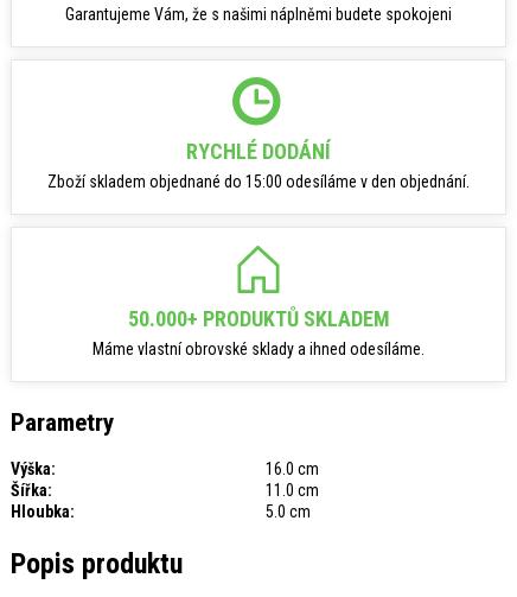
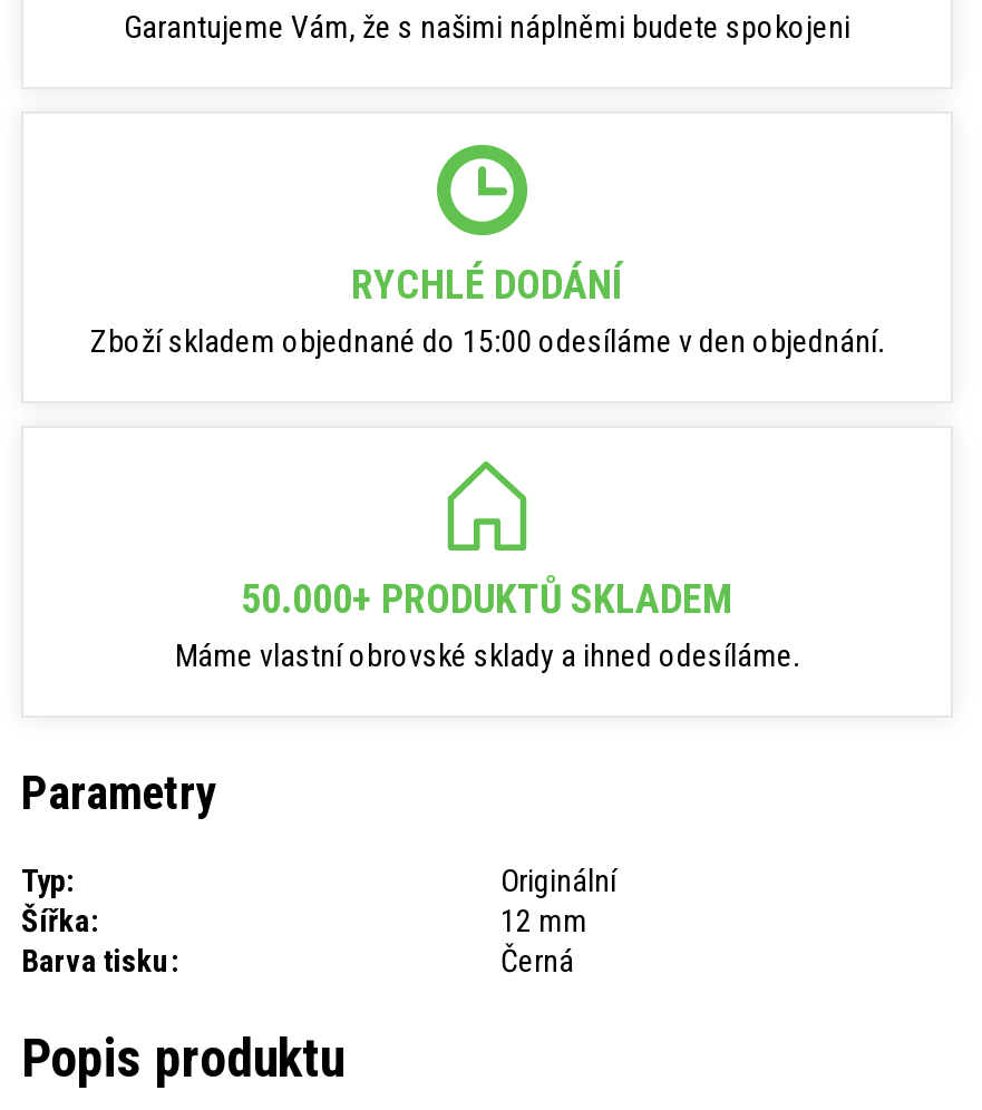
- Výška:
- 16.0 cm
+ Typ:
+ Originální

- 11.0 cm
- Hloubka:
- 5.0 cm
+ 12 mm
+ Barva tisku:
+ Černá
